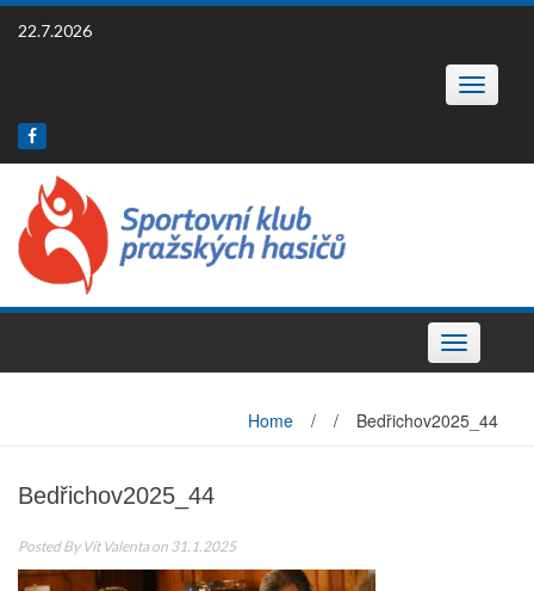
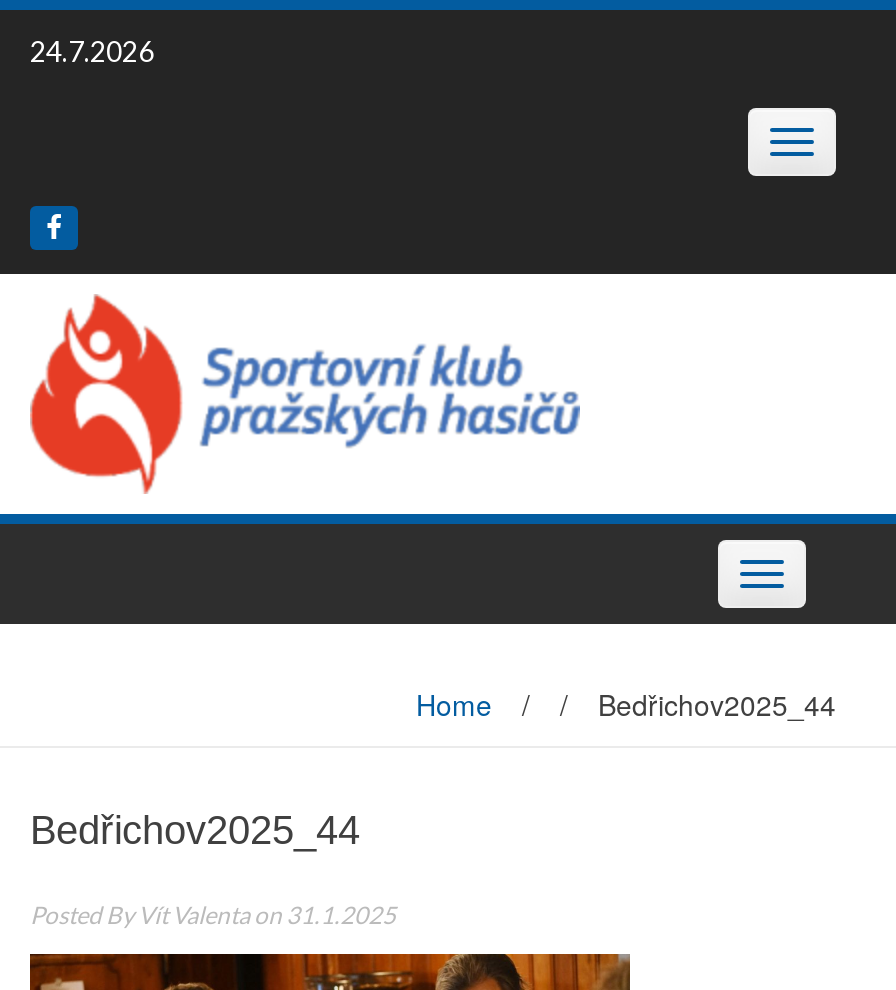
- 22.7.2026
+ 24.7.2026
